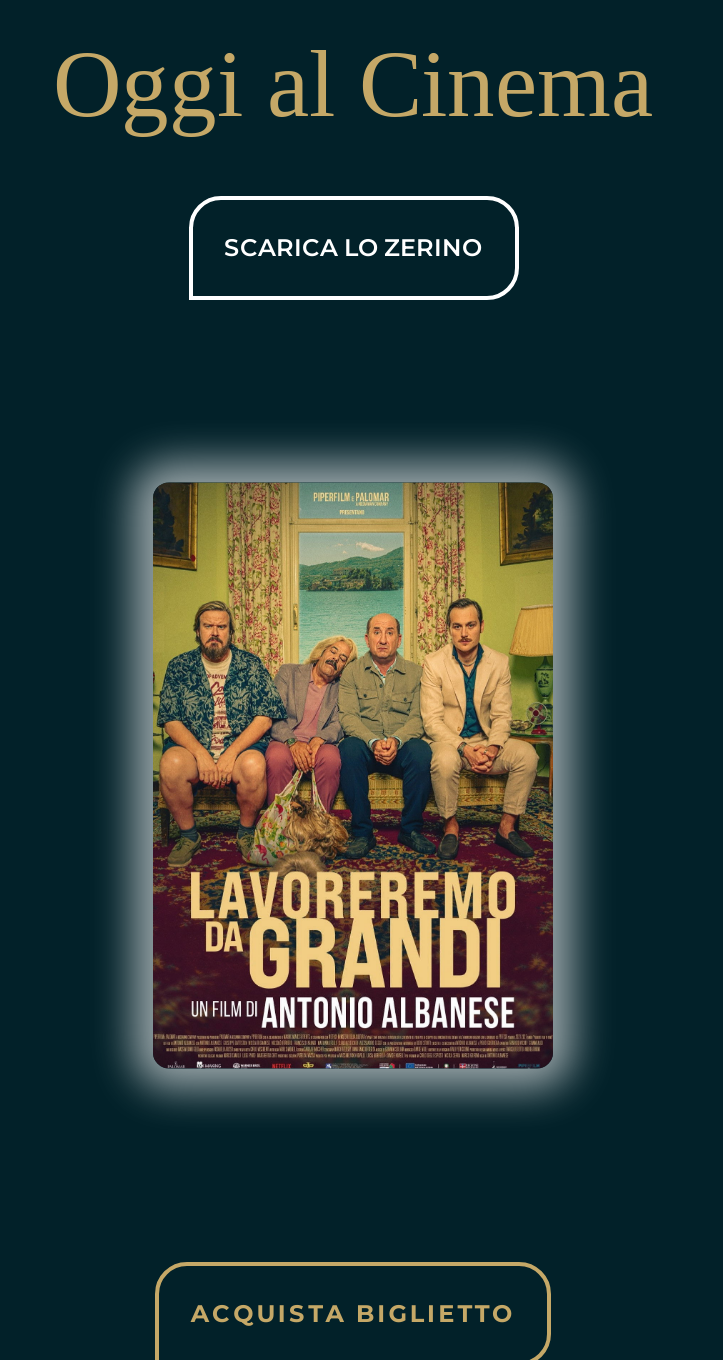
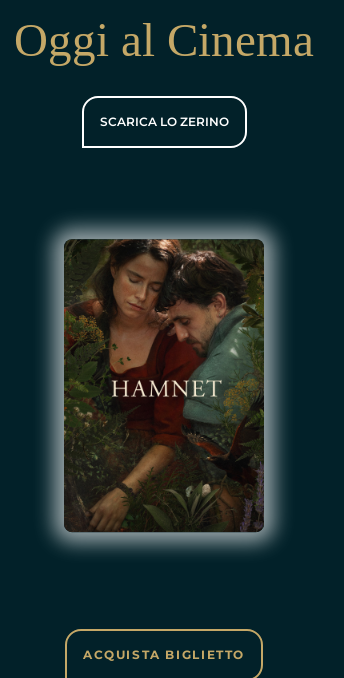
- [image]
+ [image]
